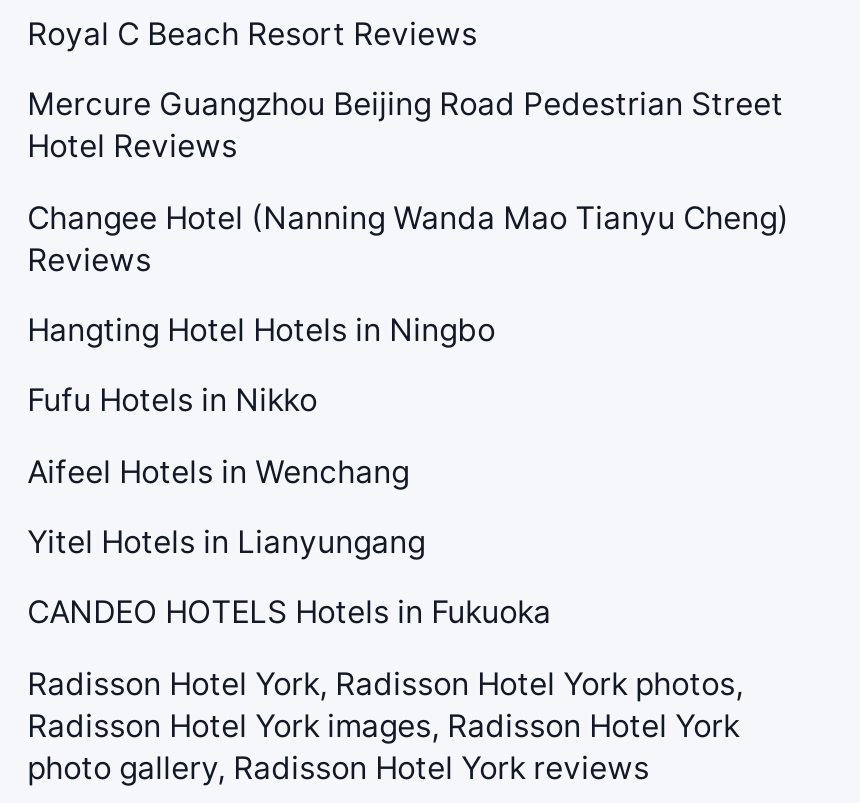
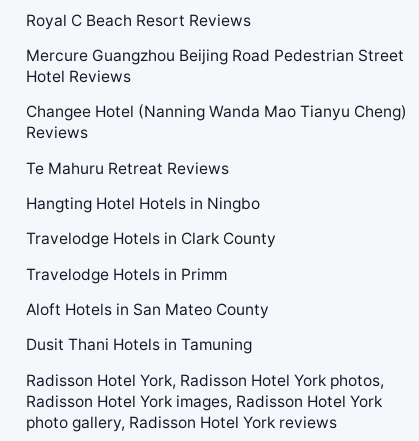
+ Te Mahuru Retreat Reviews

- Fufu Hotels in Nikko
+ Travelodge Hotels in Clark County

- Aifeel Hotels in Wenchang
+ Travelodge Hotels in Primm

- Yitel Hotels in Lianyungang
+ Aloft Hotels in San Mateo County

- CANDEO HOTELS Hotels in Fukuoka
+ Dusit Thani Hotels in Tamuning
